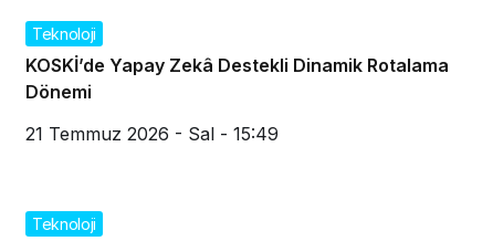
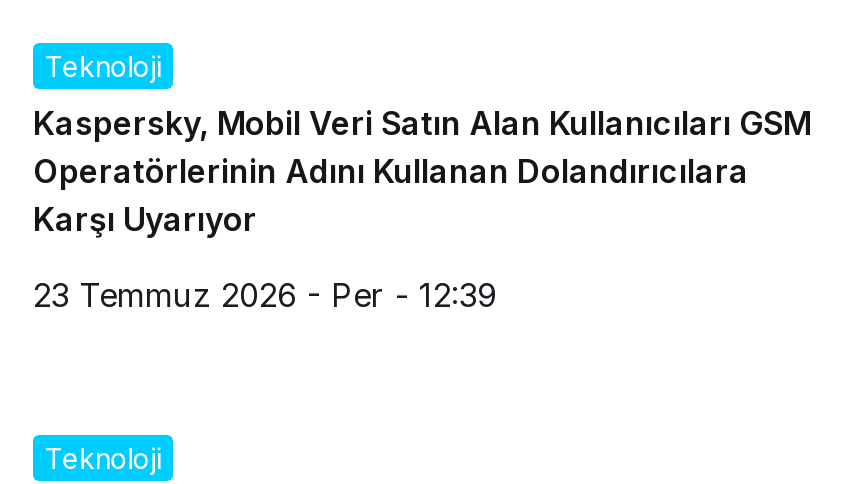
- KOSKİ’de Yapay Zekâ Destekli Dinamik Rotalama
- Dönemi
+ Kaspersky, Mobil Veri Satın Alan Kullanıcıları GSM
+ Operatörlerinin Adını Kullanan Dolandırıcılara
+ Karşı Uyarıyor

- 21 Temmuz 2026 - Sal - 15:49
+ 23 Temmuz 2026 - Per - 12:39
